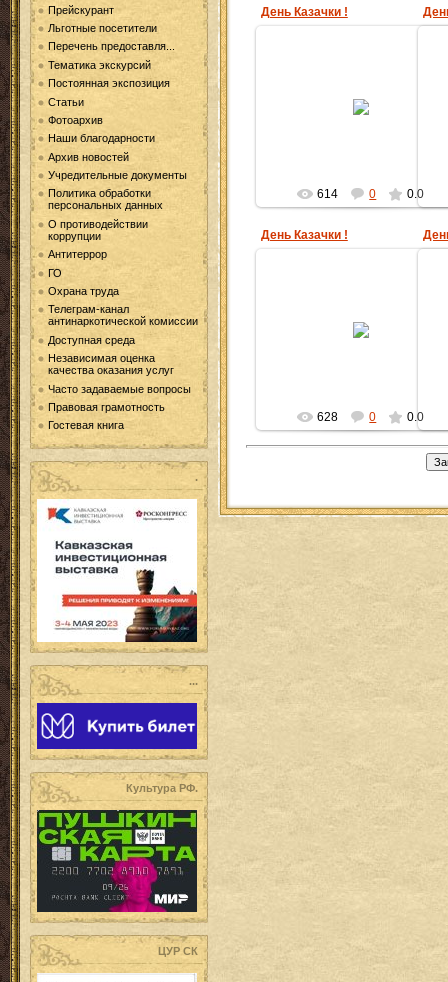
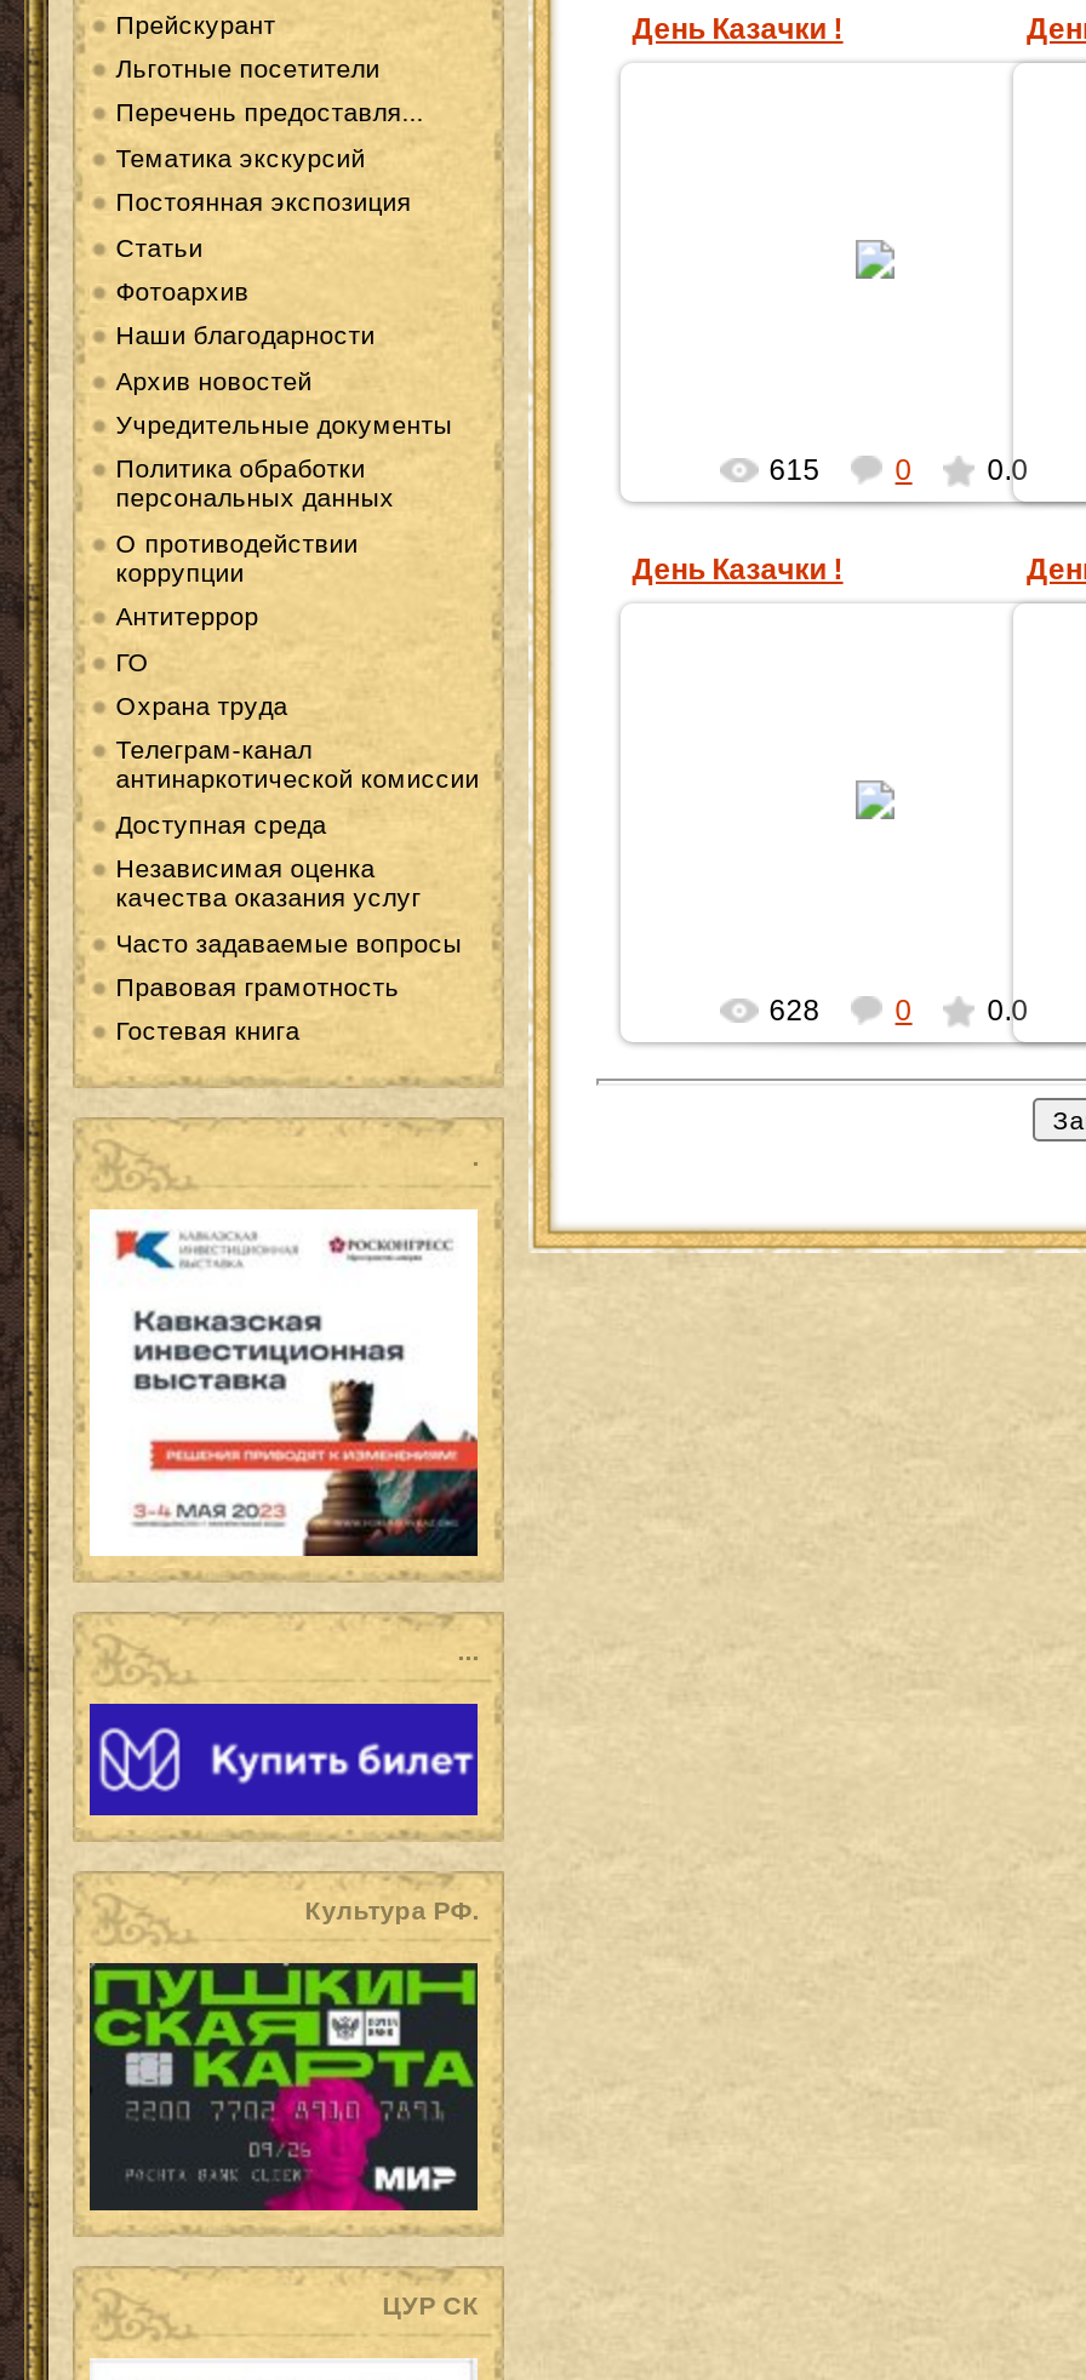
- 614
+ 615
